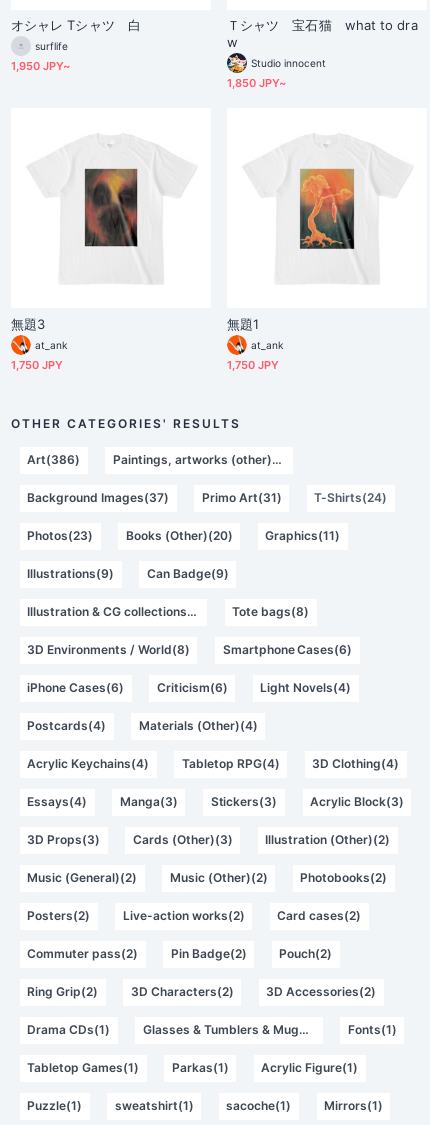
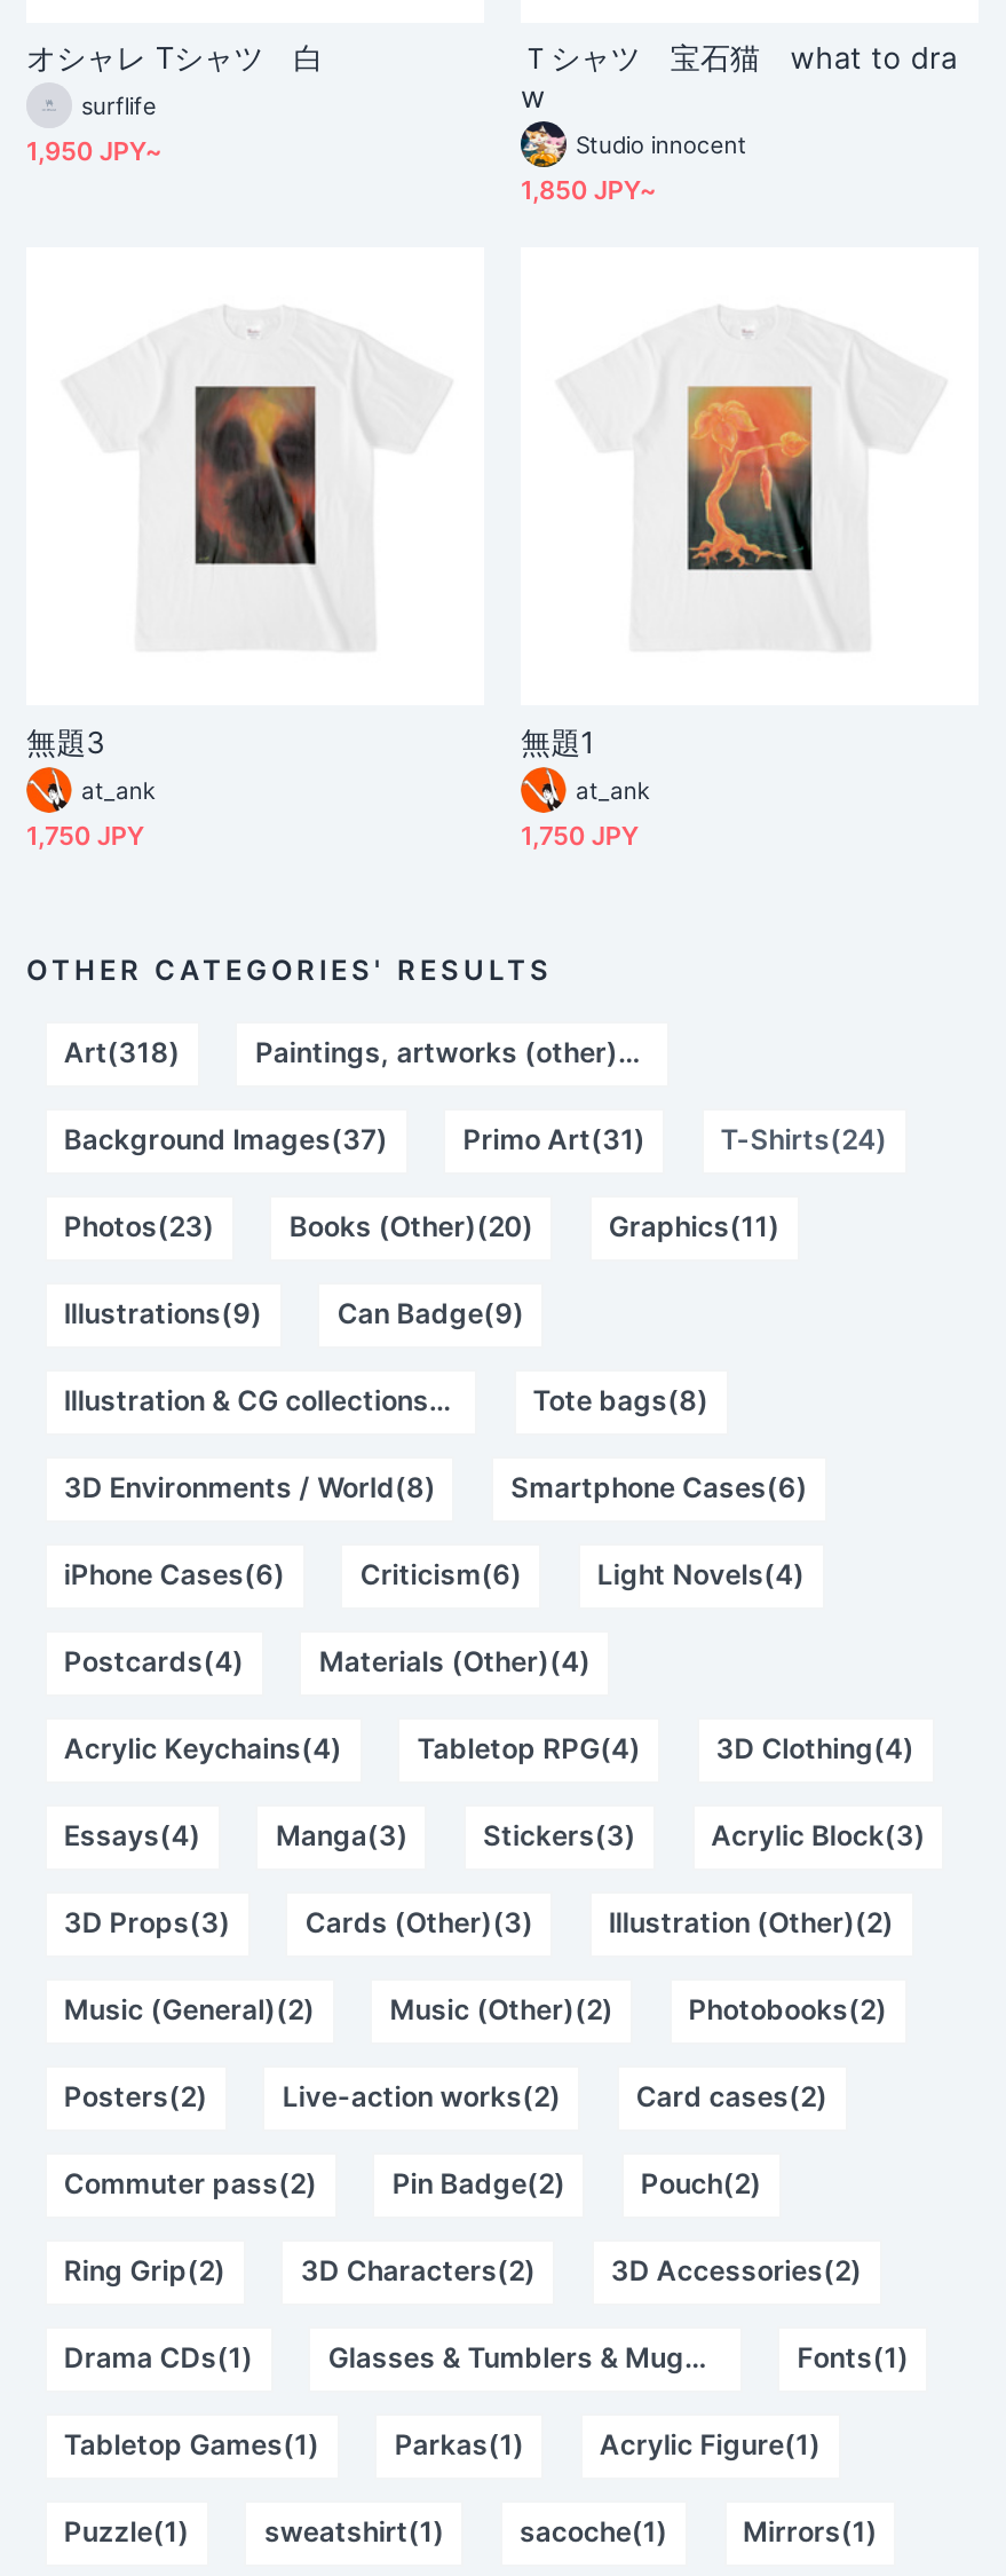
- Art(386)
+ Art(318)
